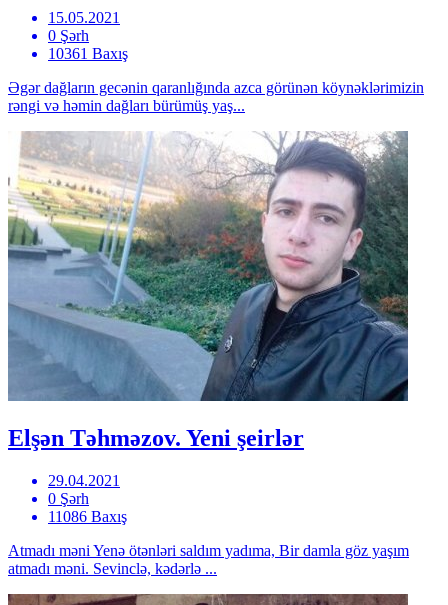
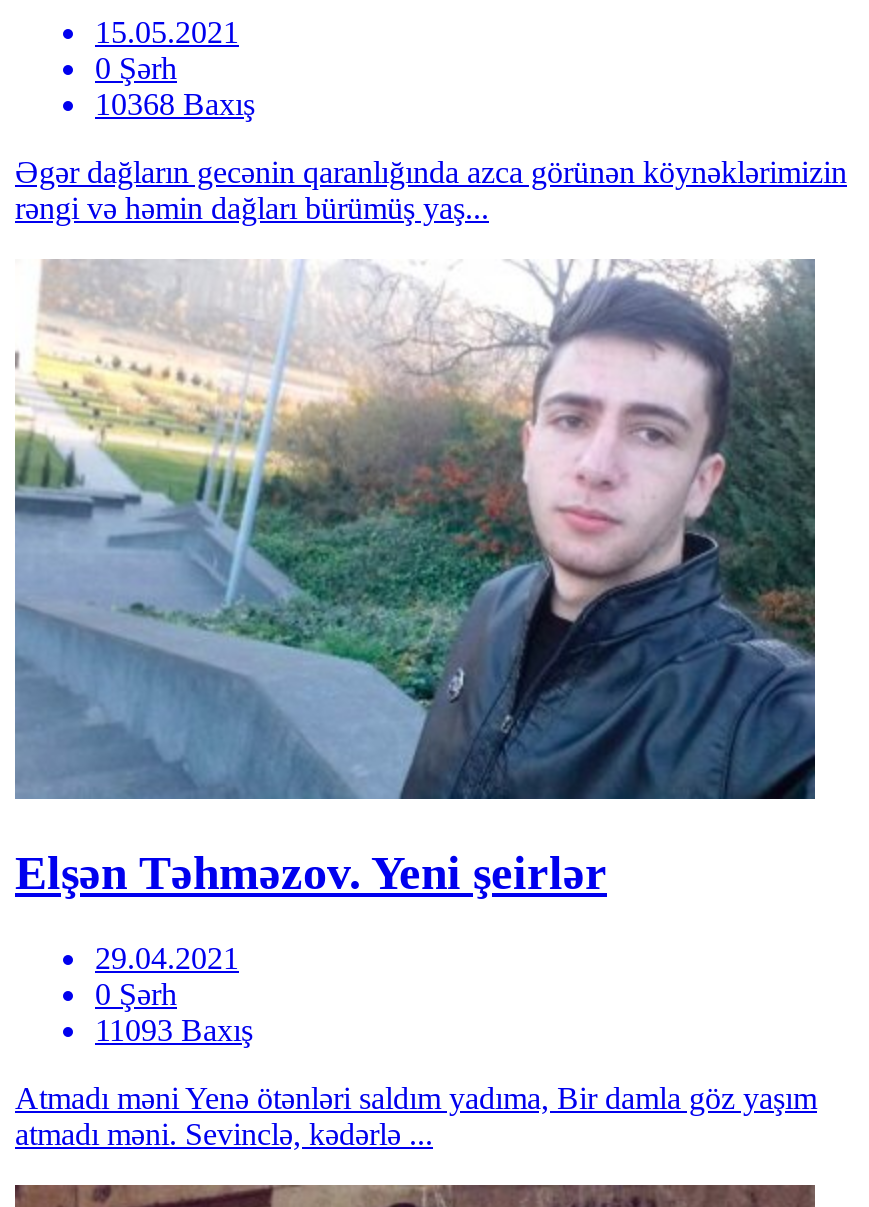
- 10361 Baxış
+ 10368 Baxış

- 11086 Baxış
+ 11093 Baxış
